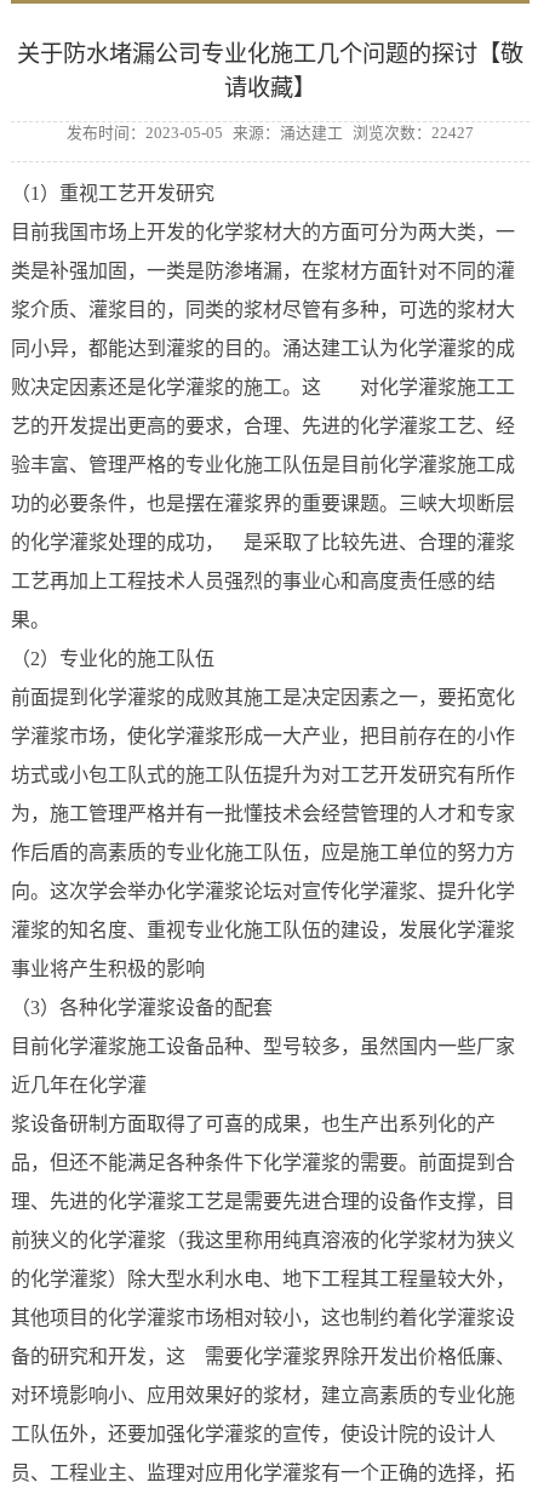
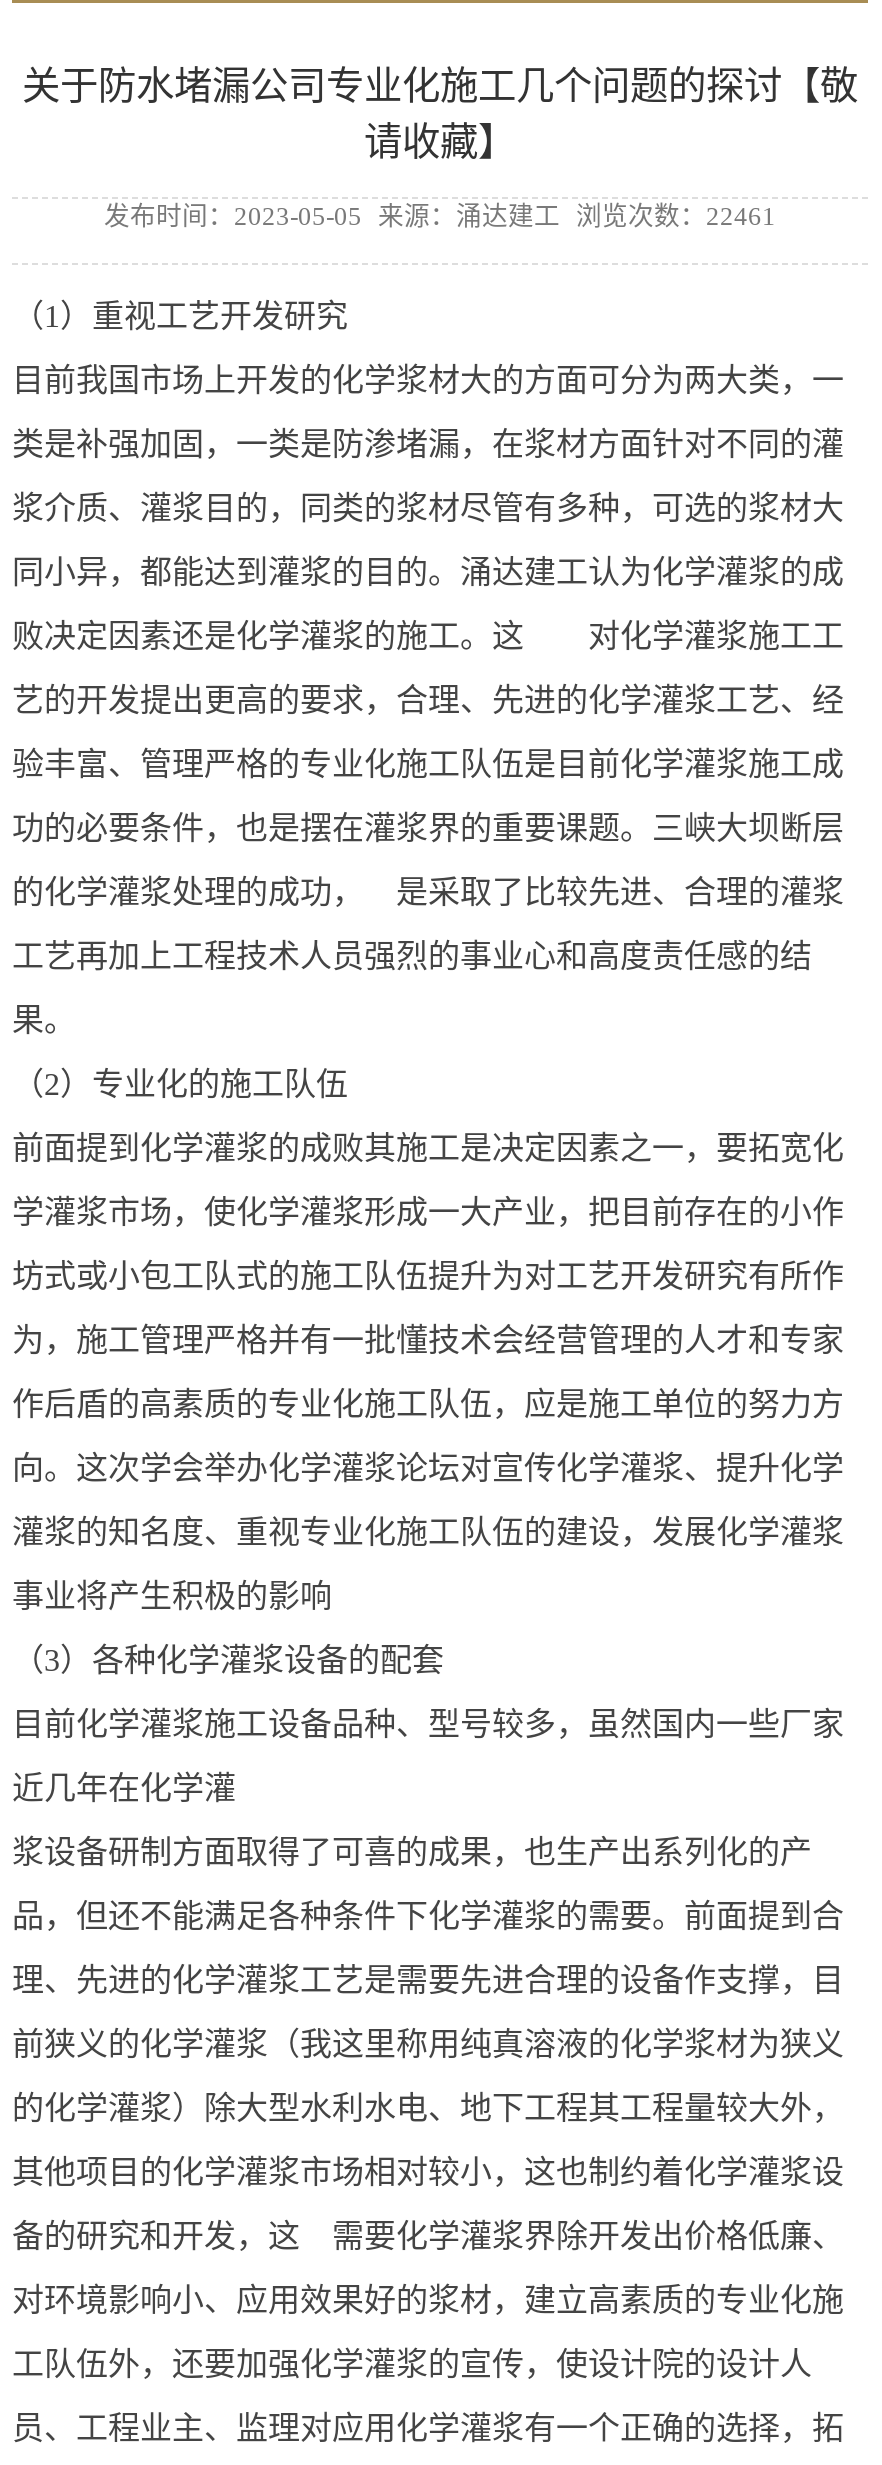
- 发布时间：2023-05-05 来源：涌达建工 浏览次数：22427
+ 发布时间：2023-05-05 来源：涌达建工 浏览次数：22461
